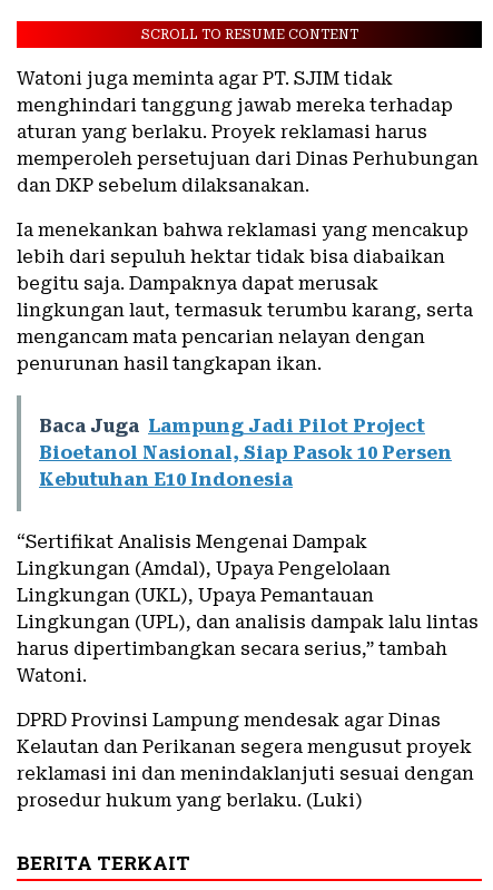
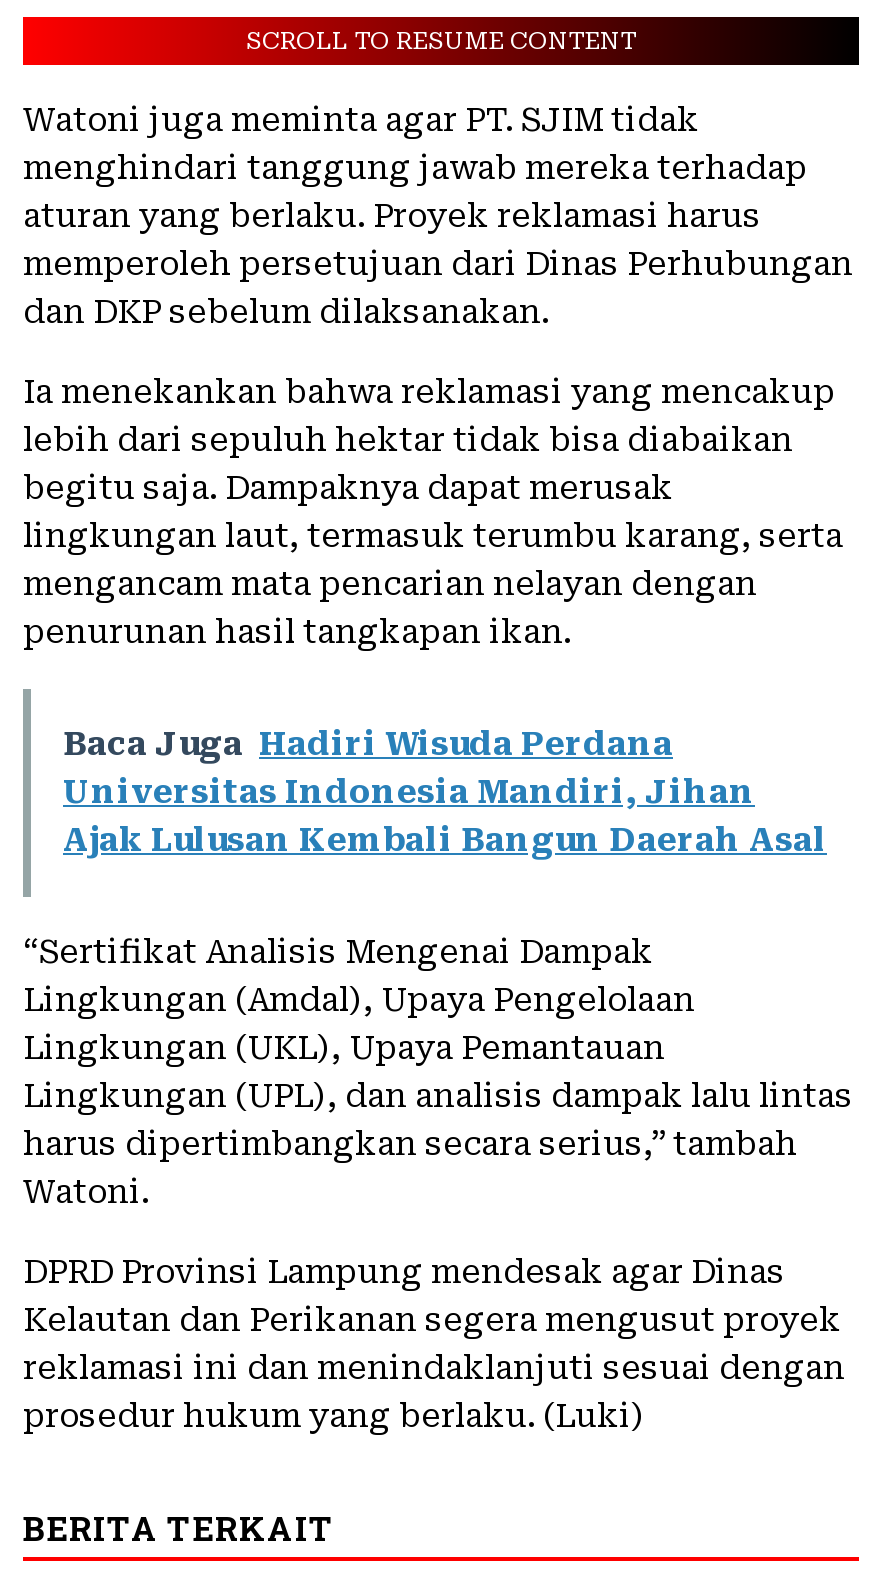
- Baca Juga Lampung Jadi Pilot Project
- Bioetanol Nasional, Siap Pasok 10 Persen
- Kebutuhan E10 Indonesia
+ Baca Juga Hadiri Wisuda Perdana
+ Universitas Indonesia Mandiri, Jihan
+ Ajak Lulusan Kembali Bangun Daerah Asal
